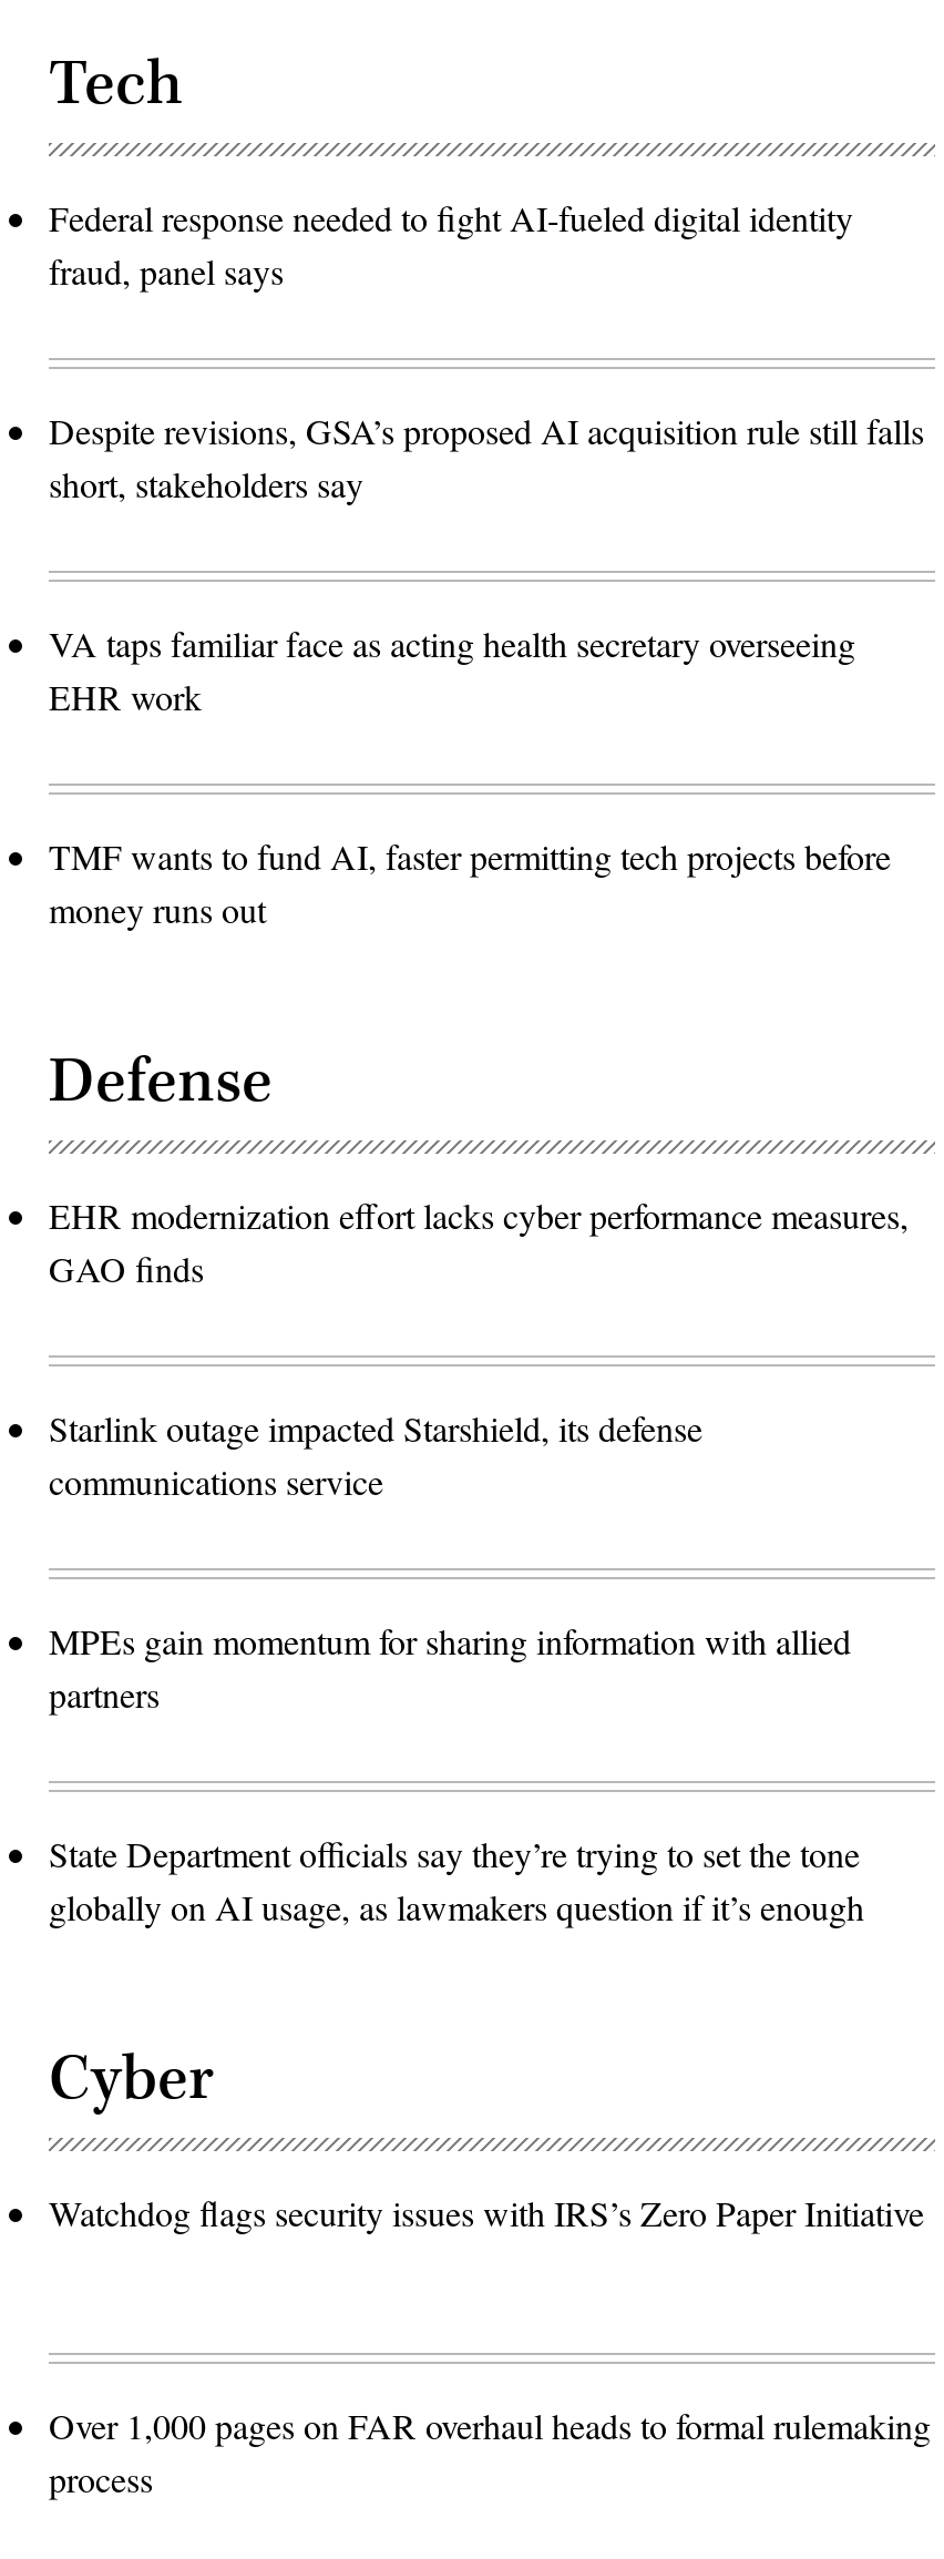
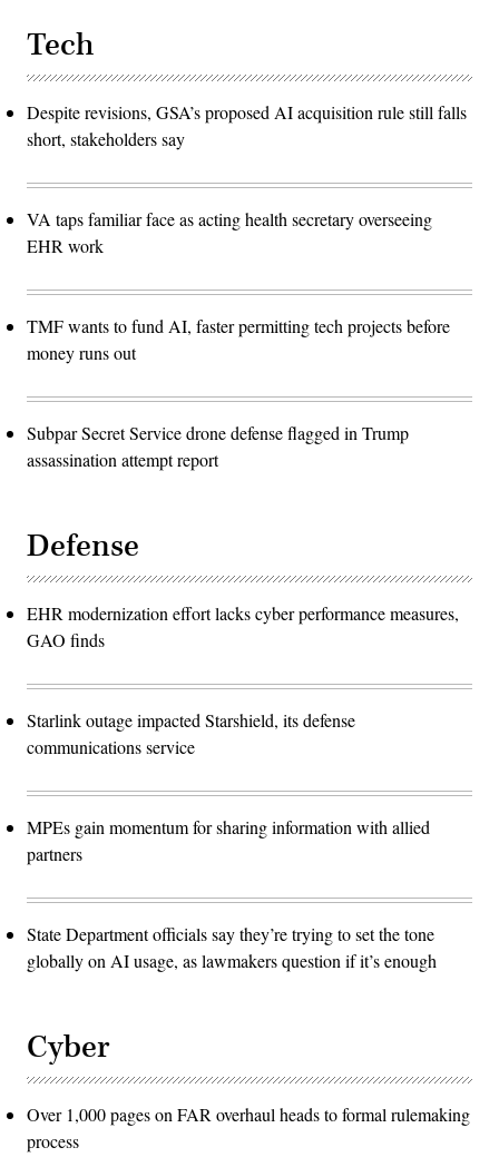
- Federal response needed to fight AI-fueled digital identity
- fraud, panel says

+ Subpar Secret Service drone defense flagged in Trump
+ assassination attempt report

- Watchdog flags security issues with IRS’s Zero Paper Initiative
